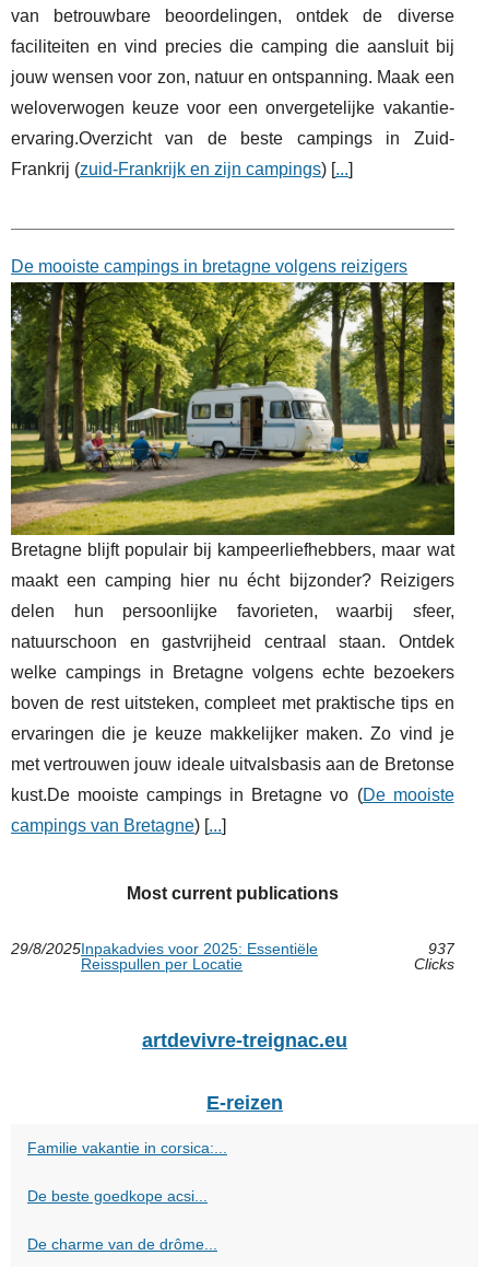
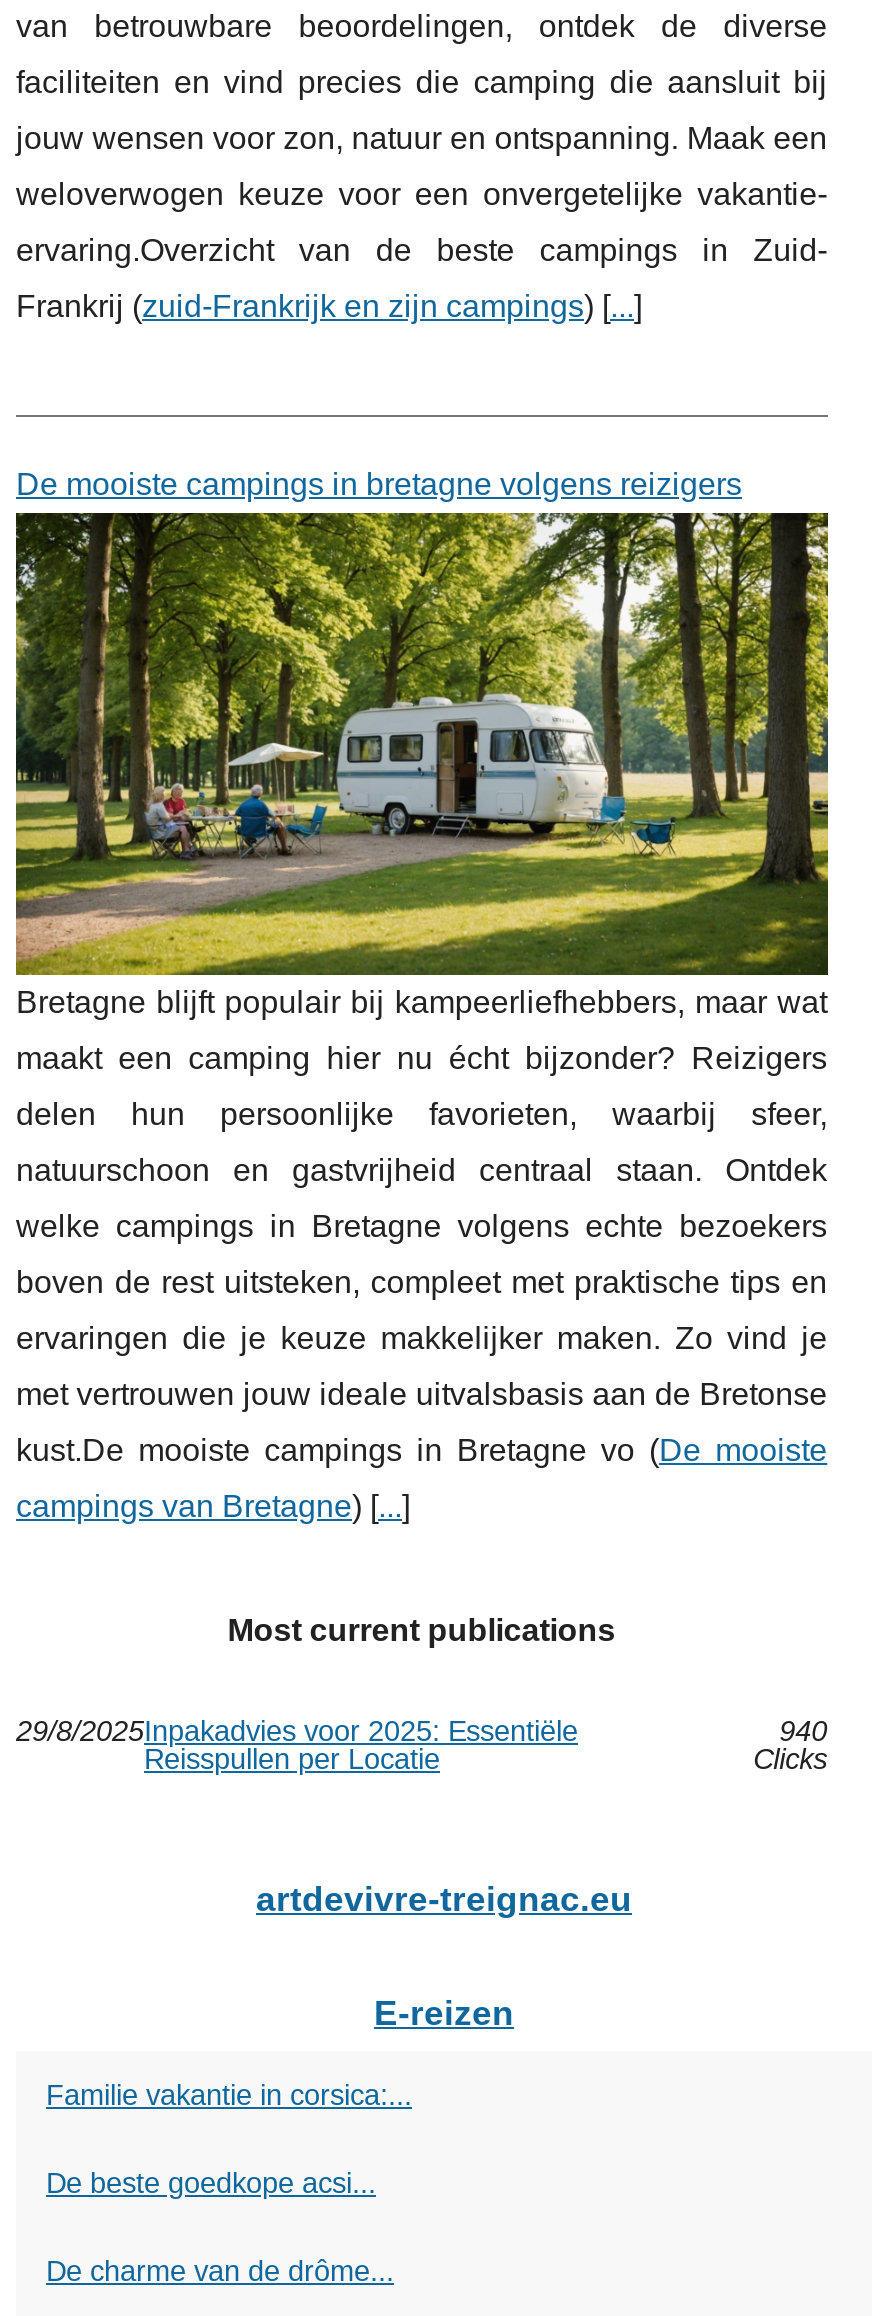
- 937
+ 940
